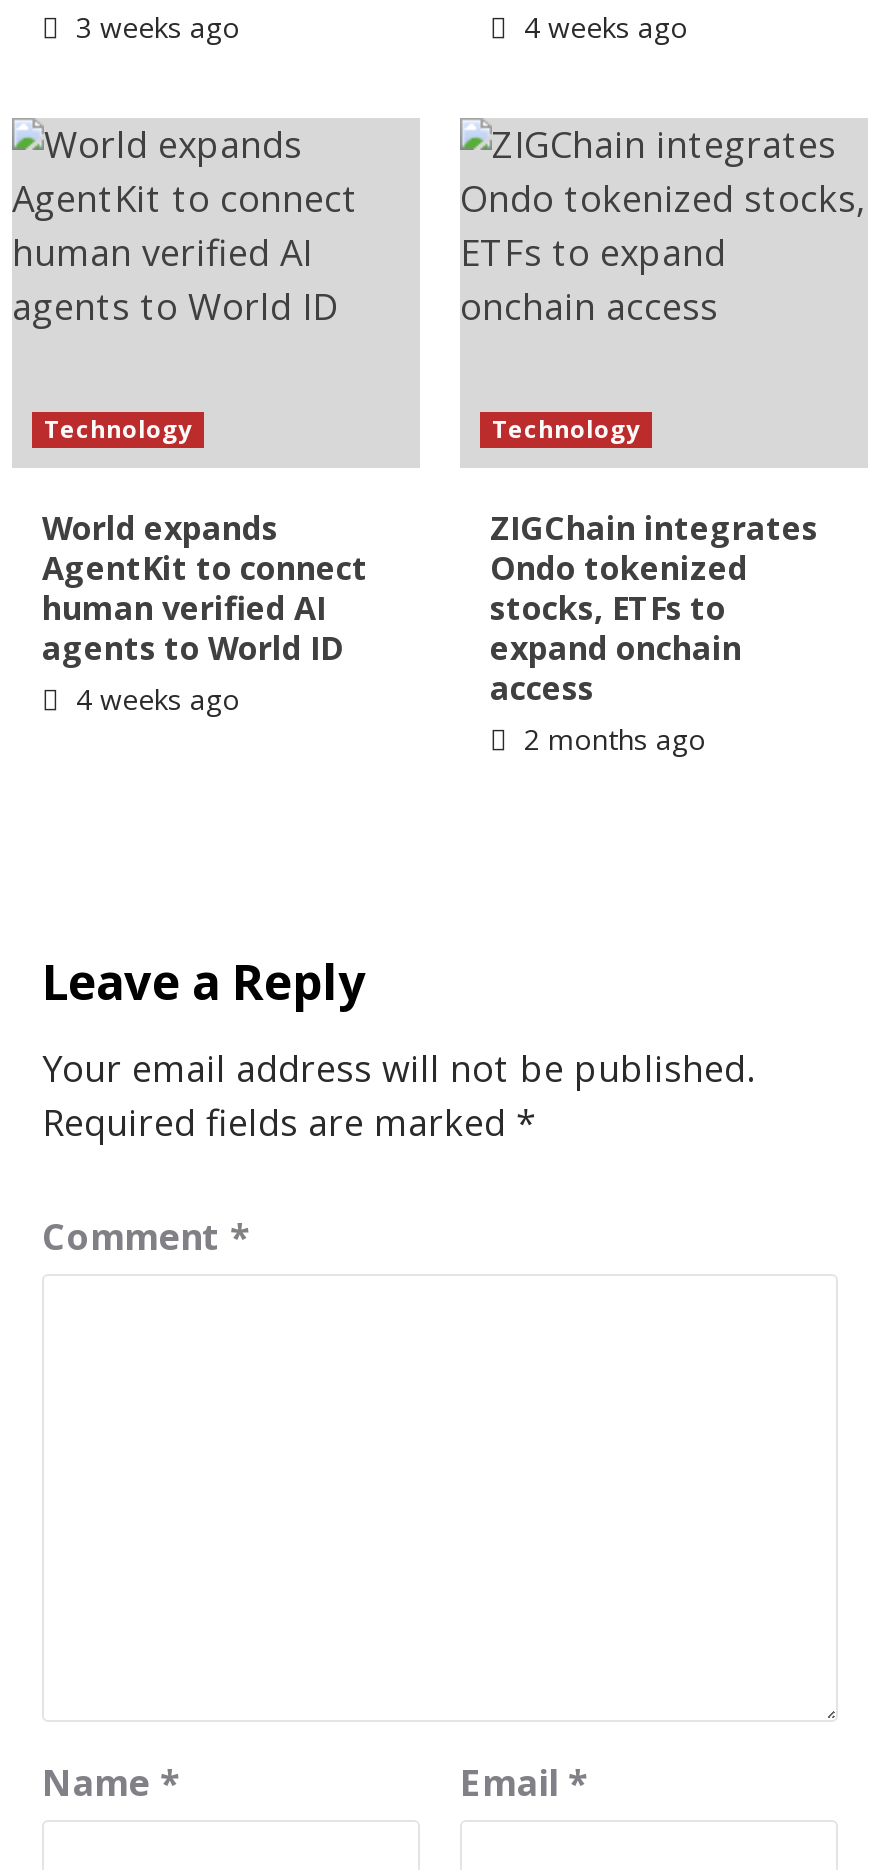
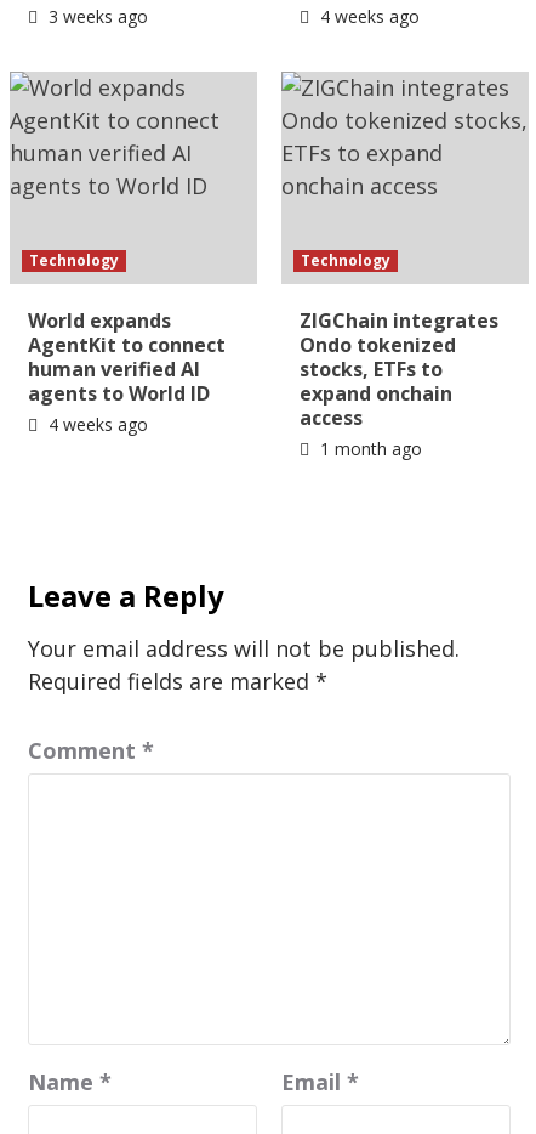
- 2 months ago
+ 1 month ago
